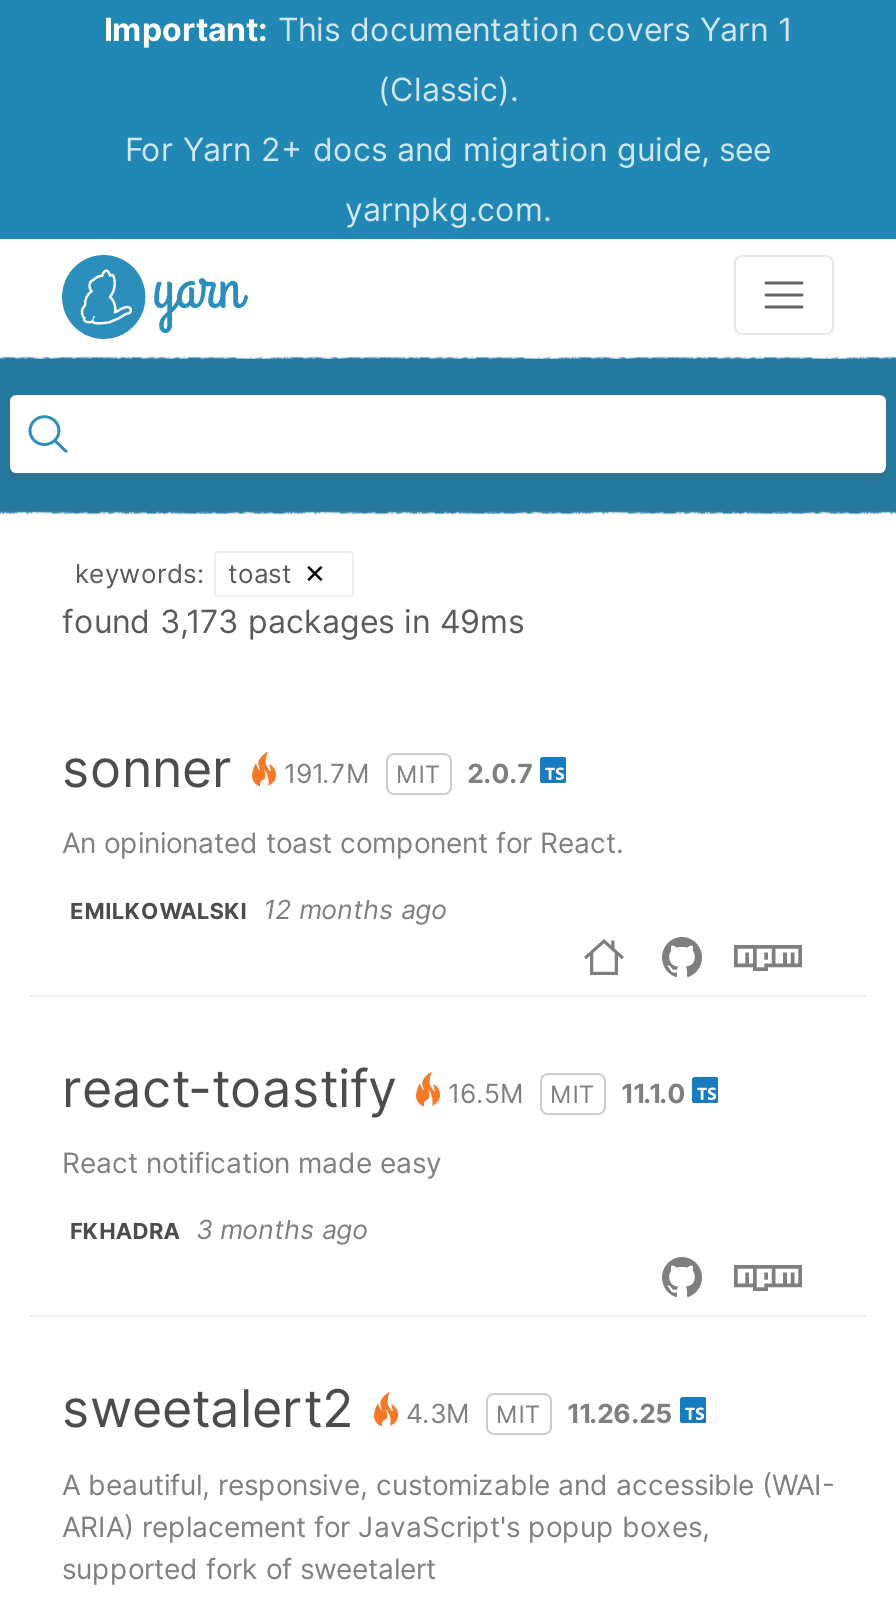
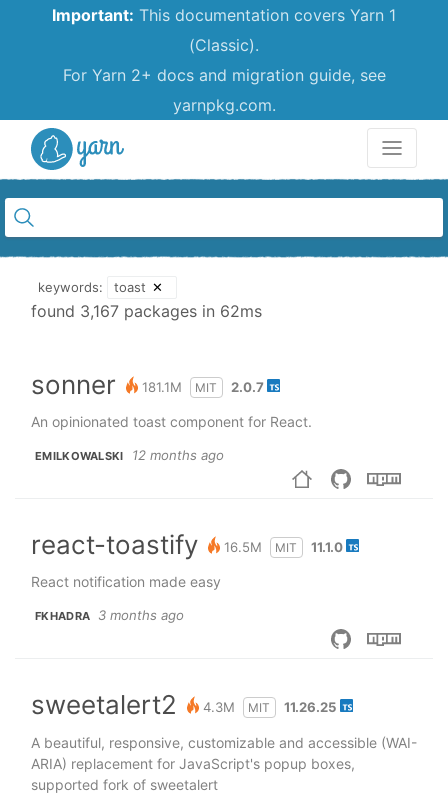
- found 3,173 packages in 49ms
+ found 3,167 packages in 62ms

- sonner 191.7M MIT 2.0.7
+ sonner 181.1M MIT 2.0.7
